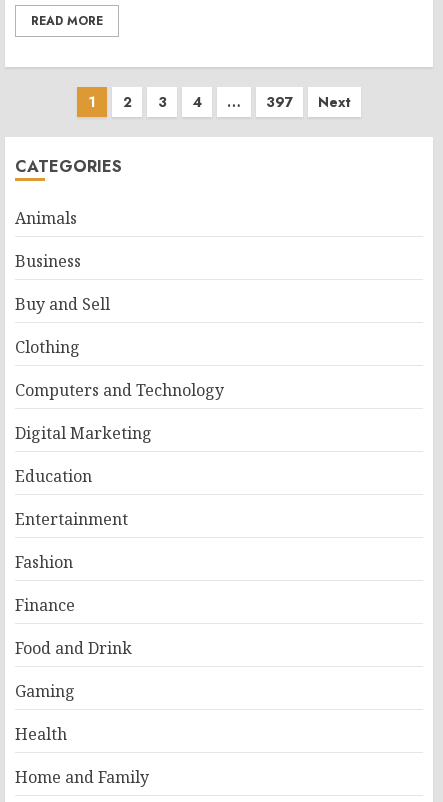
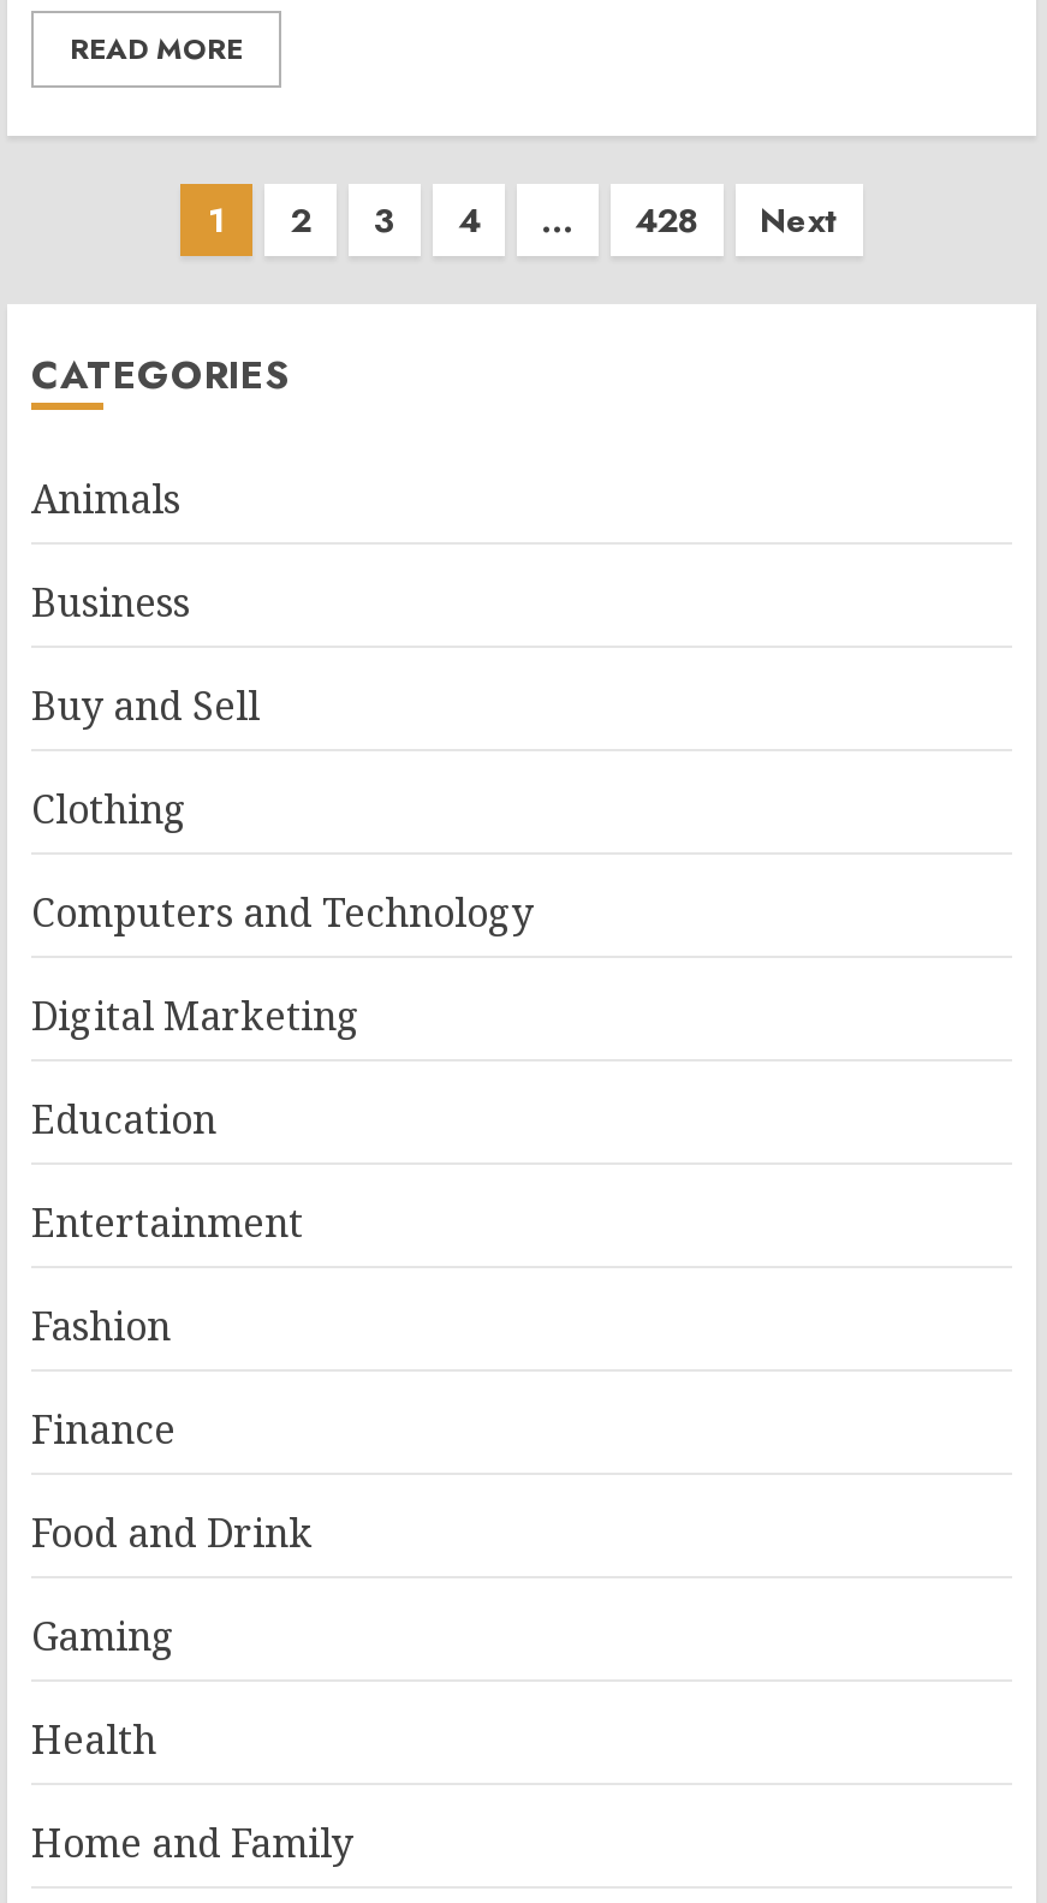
- 397
+ 428
